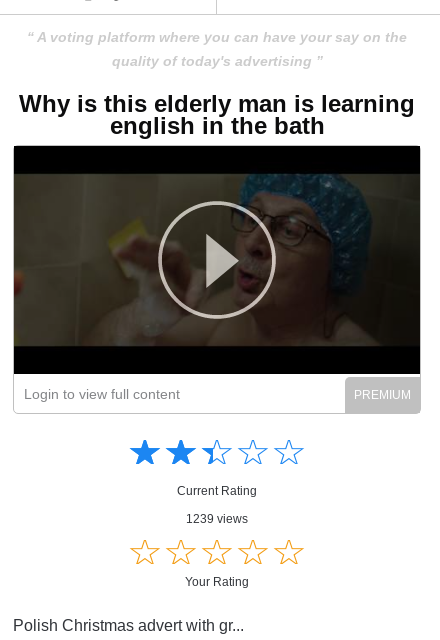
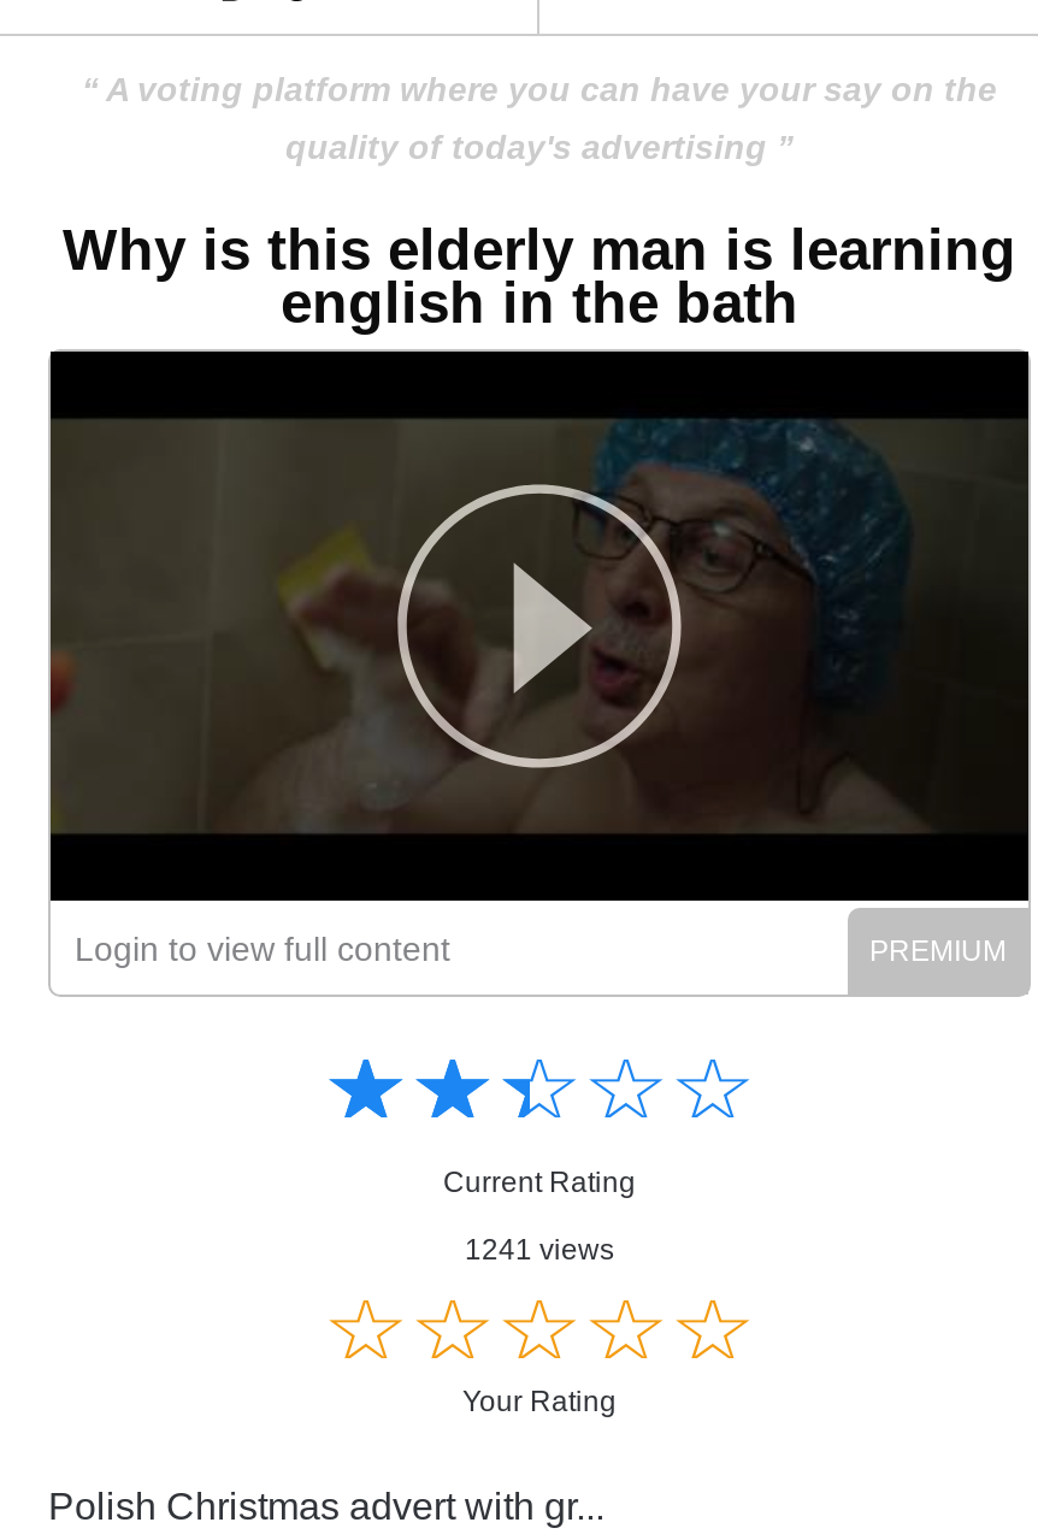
- 1239 views
+ 1241 views
